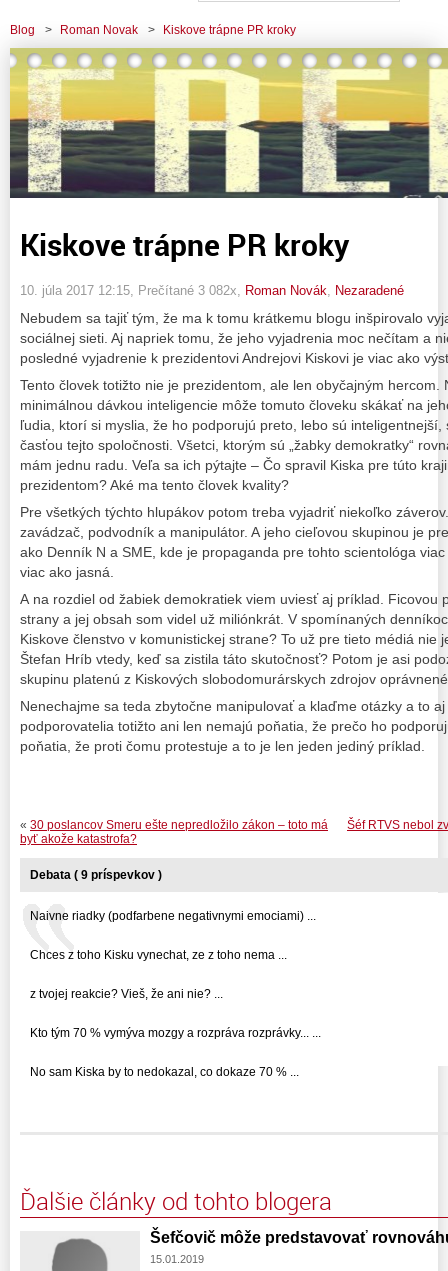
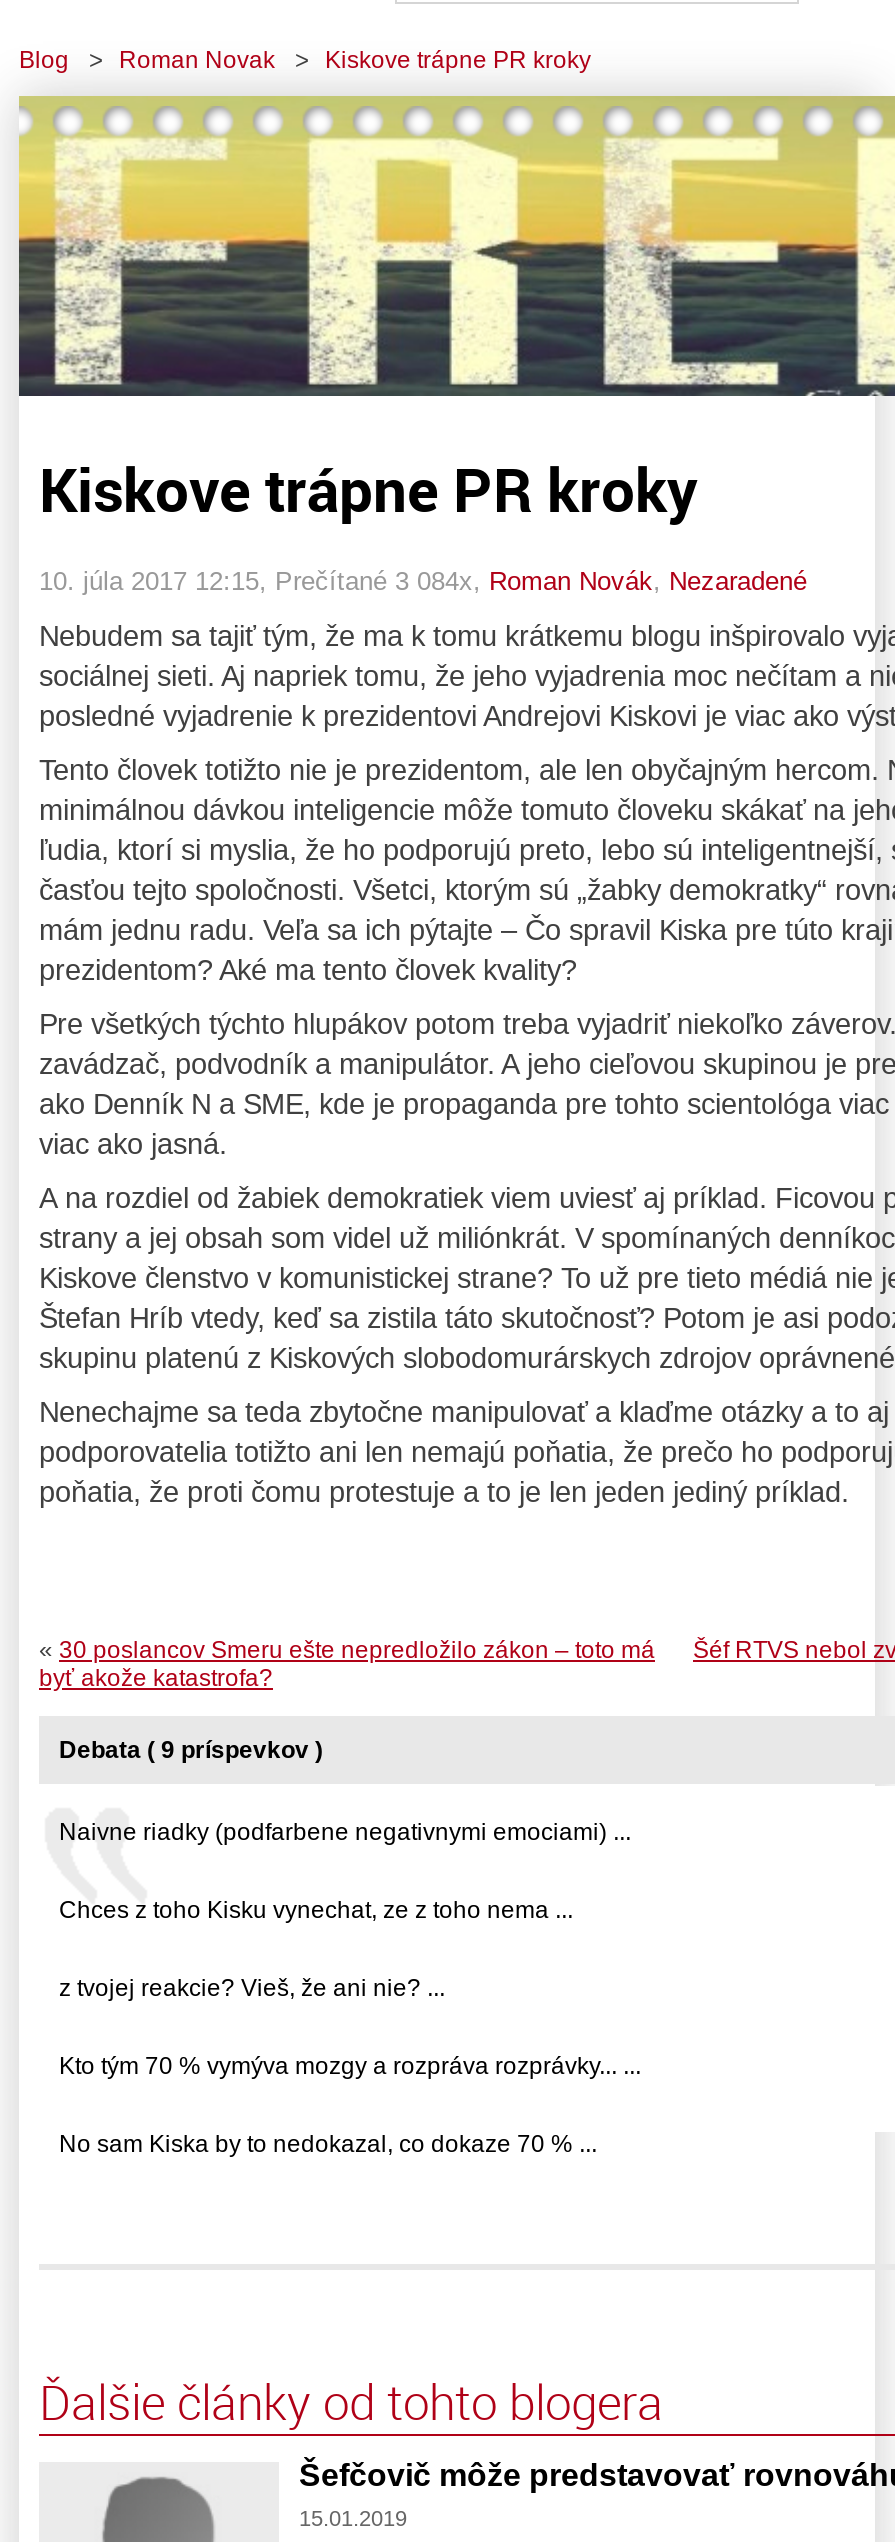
- 10. júla 2017 12:15, Prečítané 3 082x, Roman Novák, Nezaradené
+ 10. júla 2017 12:15, Prečítané 3 084x, Roman Novák, Nezaradené
